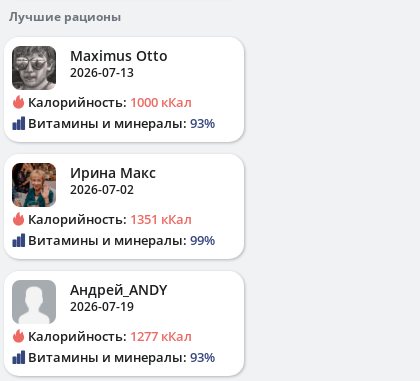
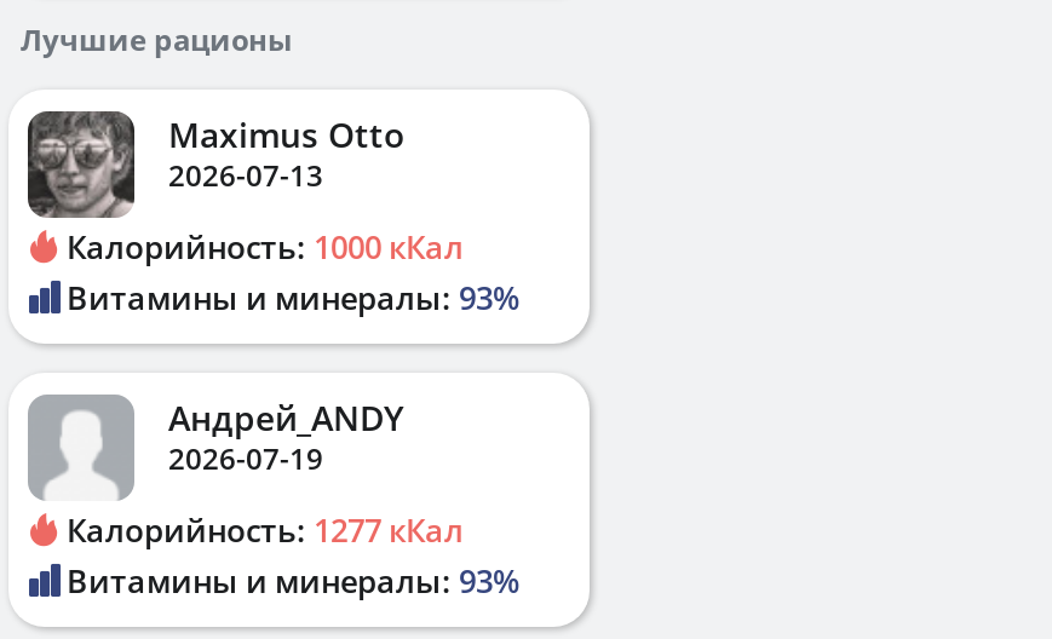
- [image]
- Ирина Макс
- 2026-07-02
- Калорийность: 1351 кКал
- Витамины и минералы: 99%
